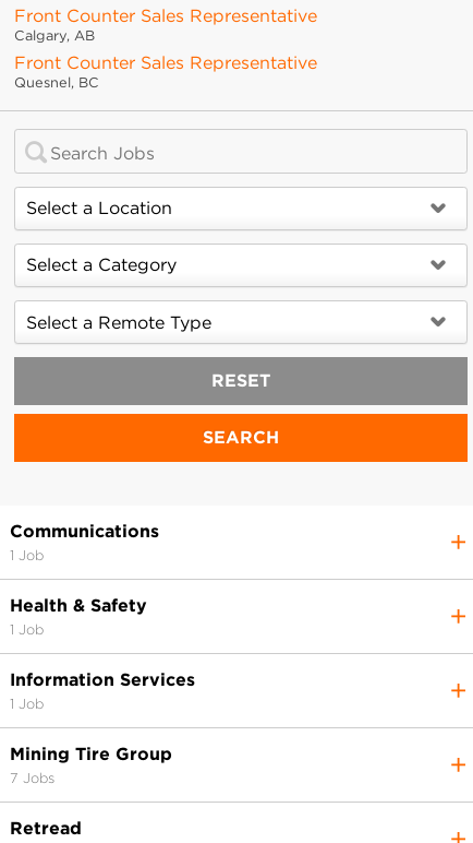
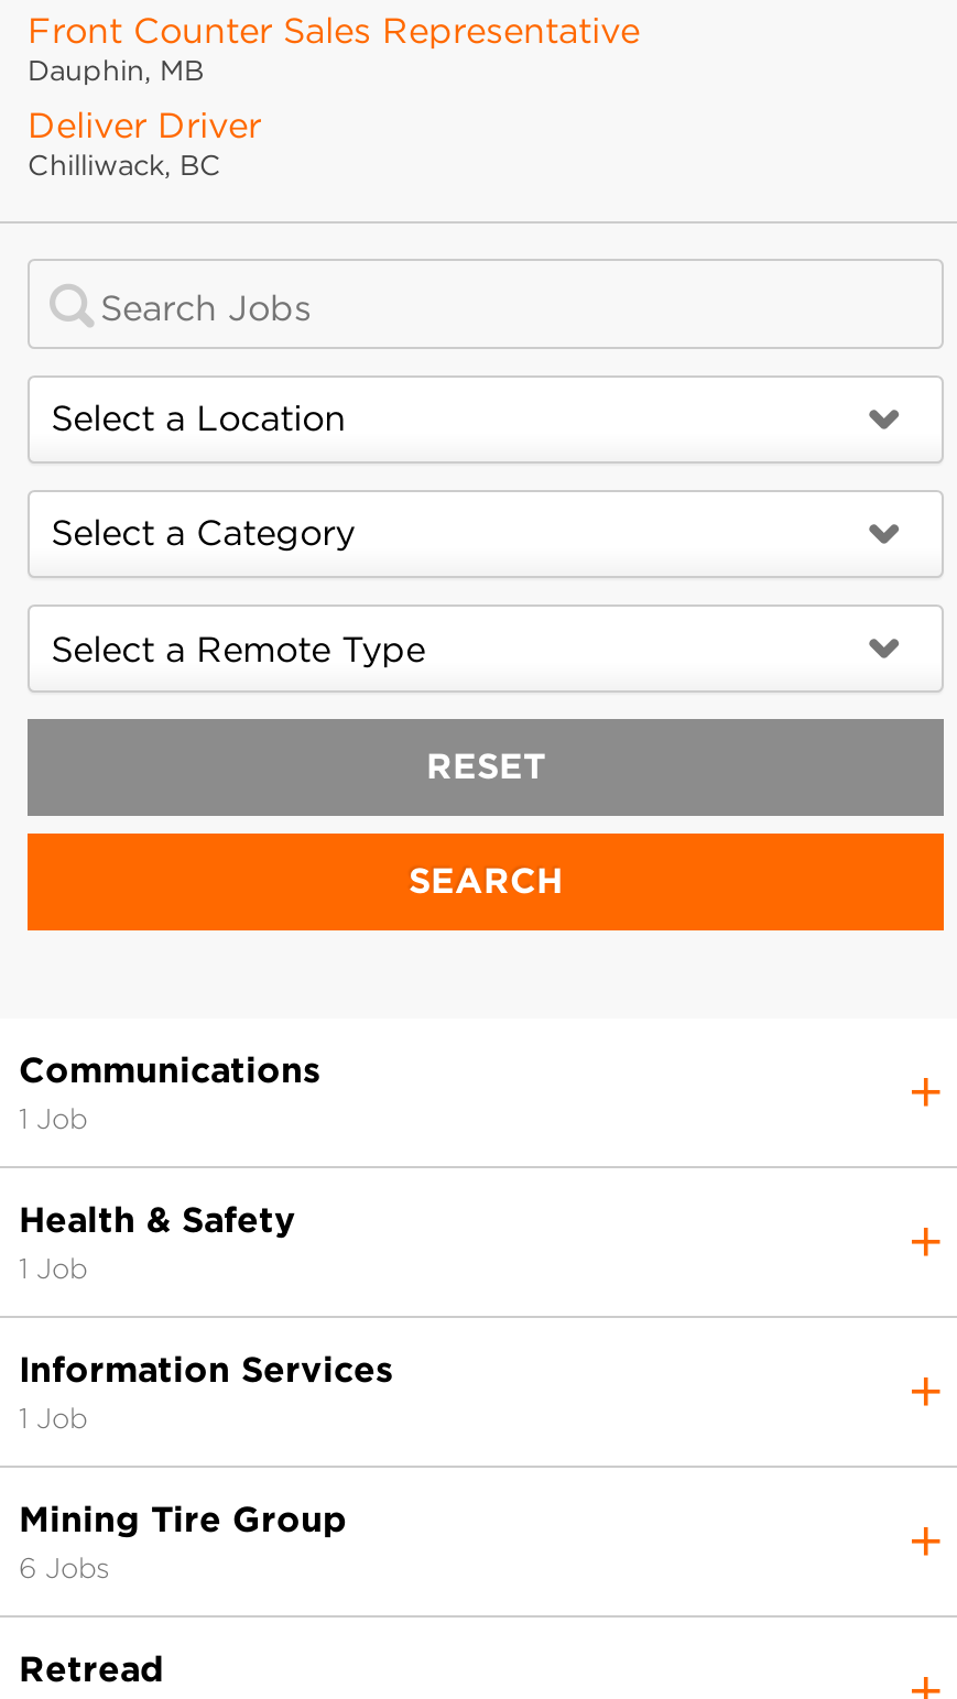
- Calgary, AB
- Front Counter Sales Representative
- Quesnel, BC
+ Dauphin, MB
+ Deliver Driver
+ Chilliwack, BC

- 7 Jobs
+ 6 Jobs
